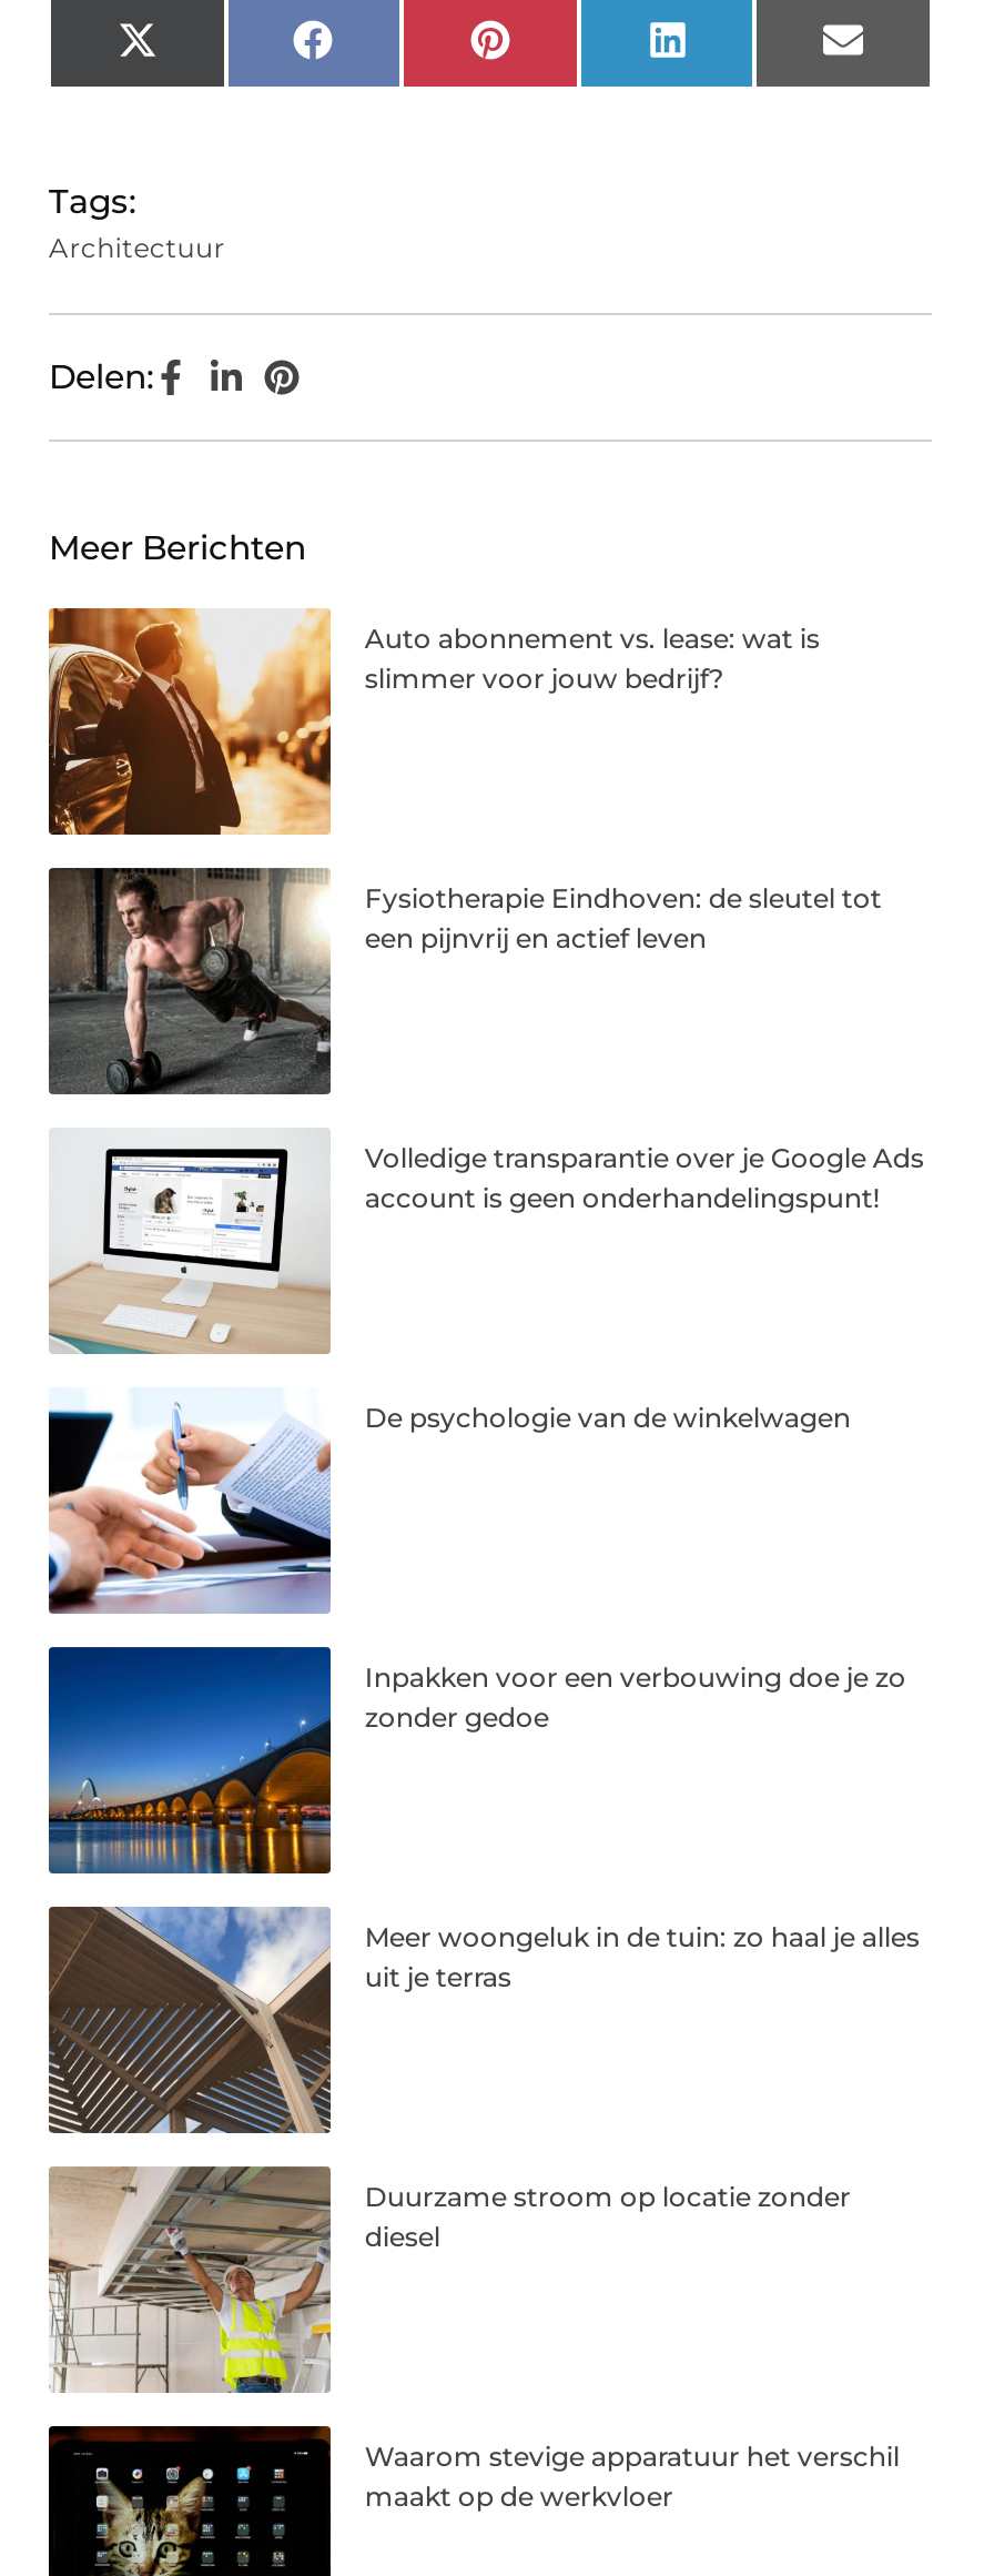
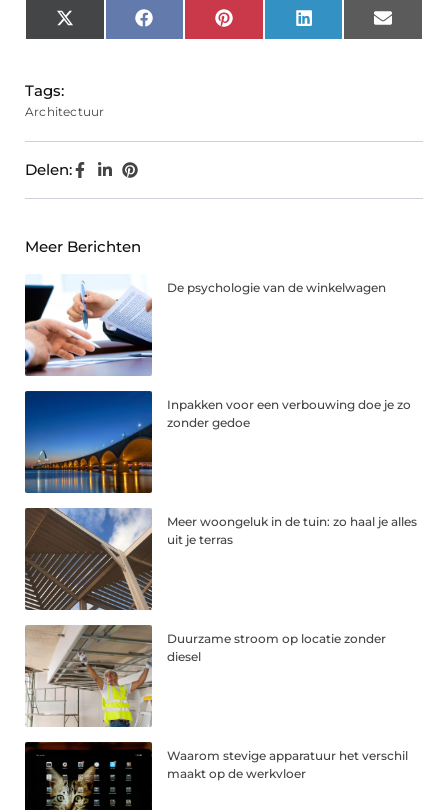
- [image]
- Auto abonnement vs. lease: wat is
- slimmer voor jouw bedrijf?

- [image]
- Fysiotherapie Eindhoven: de sleutel tot
- een pijnvrij en actief leven

- [image]
- Volledige transparantie over je Google Ads
- account is geen onderhandelingspunt!
